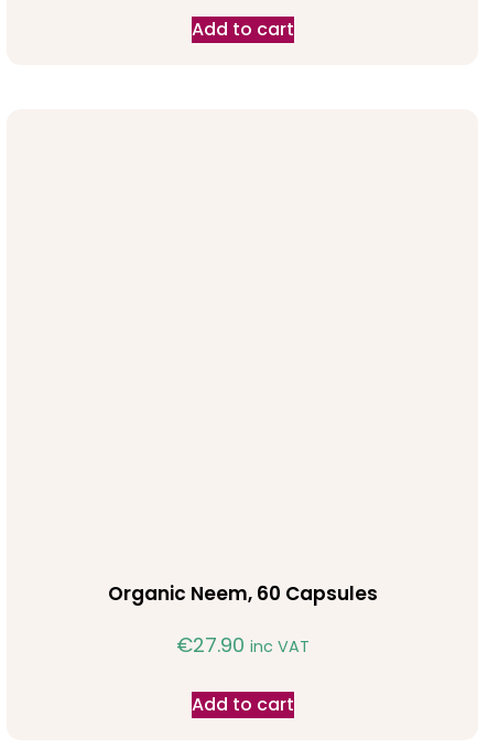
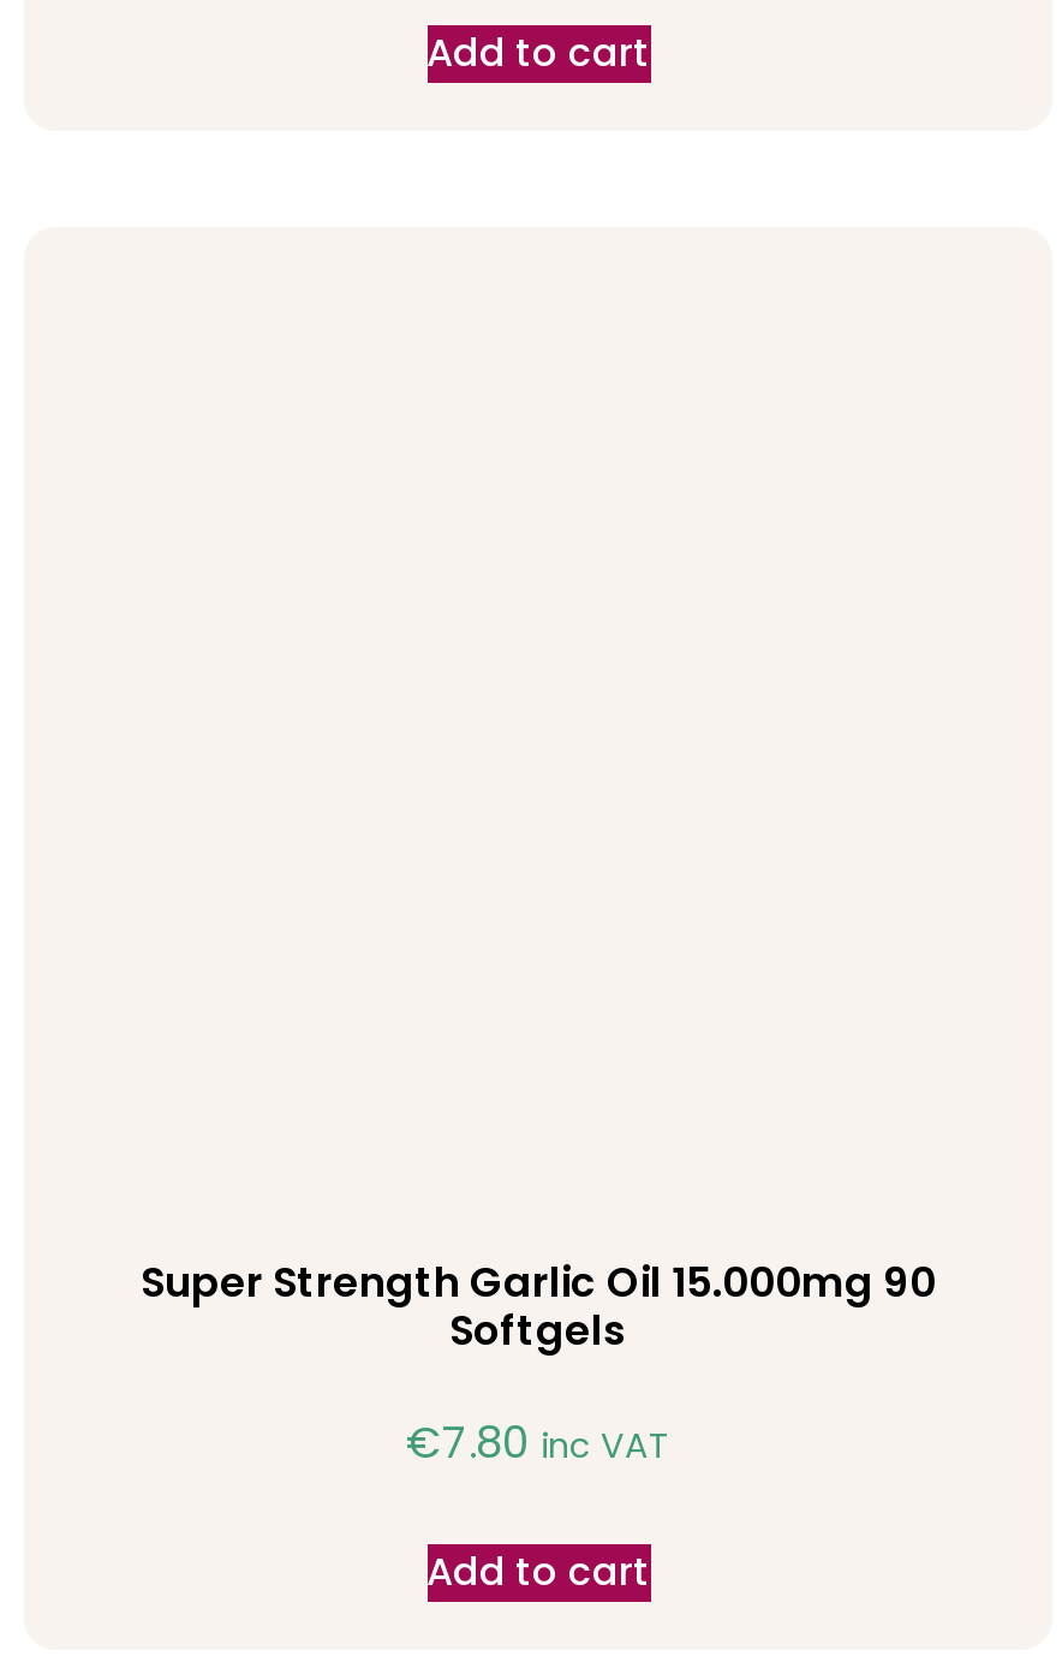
- Organic Neem, 60 Capsules
+ Super Strength Garlic Oil 15.000mg 90
+ Softgels

- €27.90 inc VAT
+ €7.80 inc VAT
